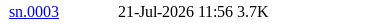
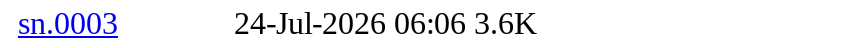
- 21-Jul-2026 11:56 3.7K
+ 24-Jul-2026 06:06 3.6K
